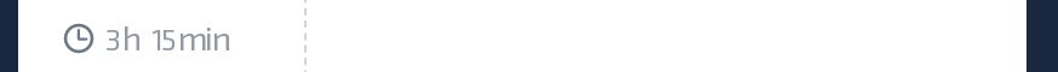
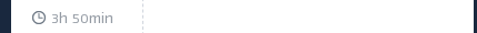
- 3h 15 min
+ 3h 50 min
